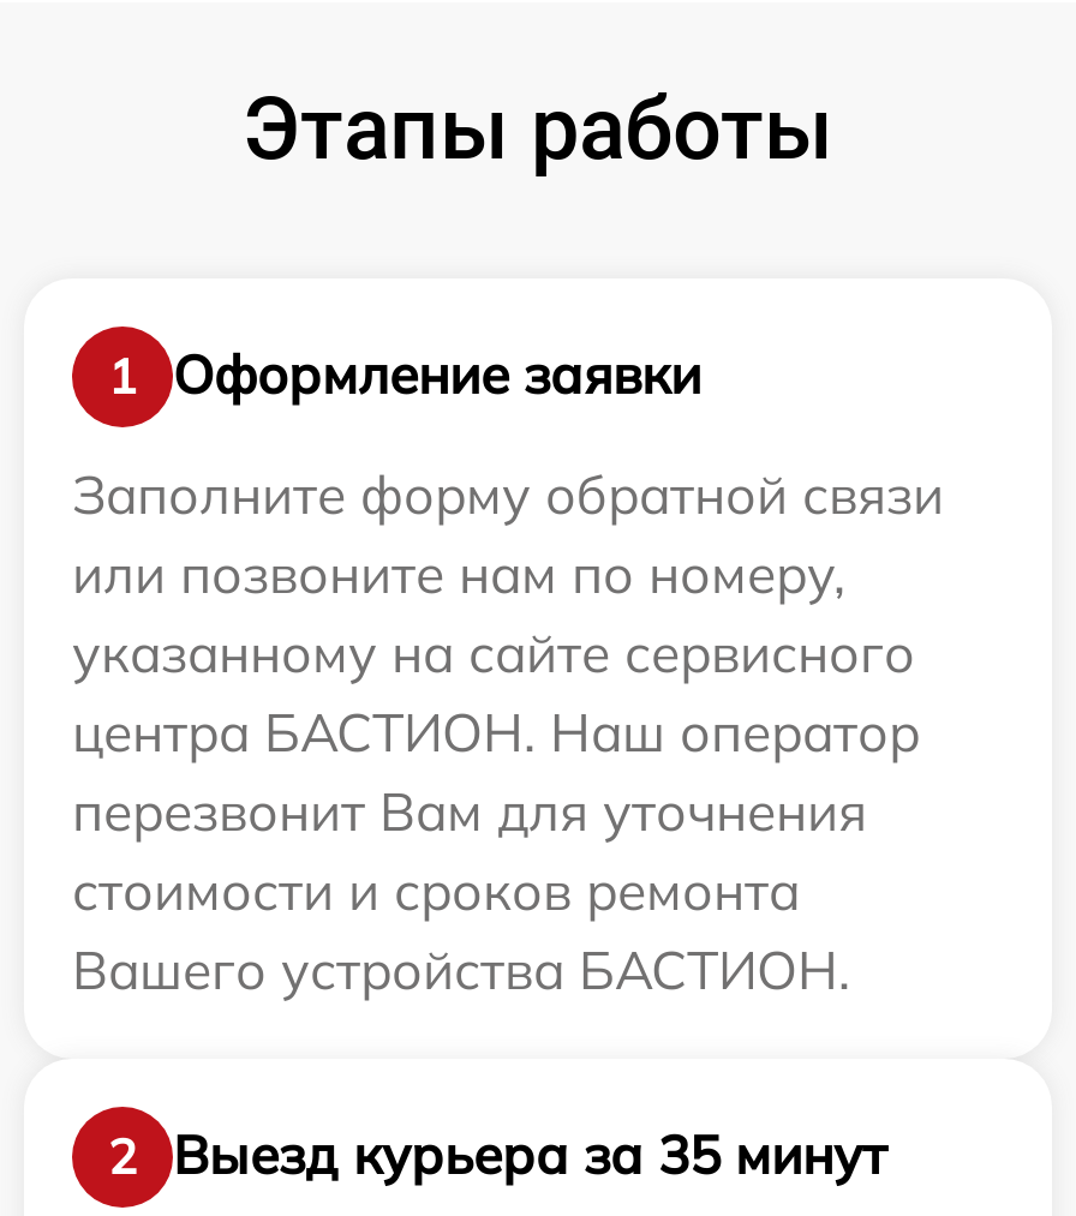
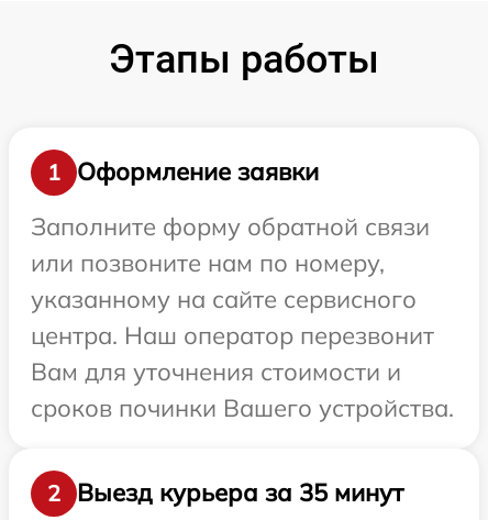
- центра БАСТИОН. Наш оператор
- перезвонит Вам для уточнения
- стоимости и сроков ремонта
- Вашего устройства БАСТИОН.
+ центра. Наш оператор перезвонит
+ Вам для уточнения стоимости и
+ сроков починки Вашего устройства.
